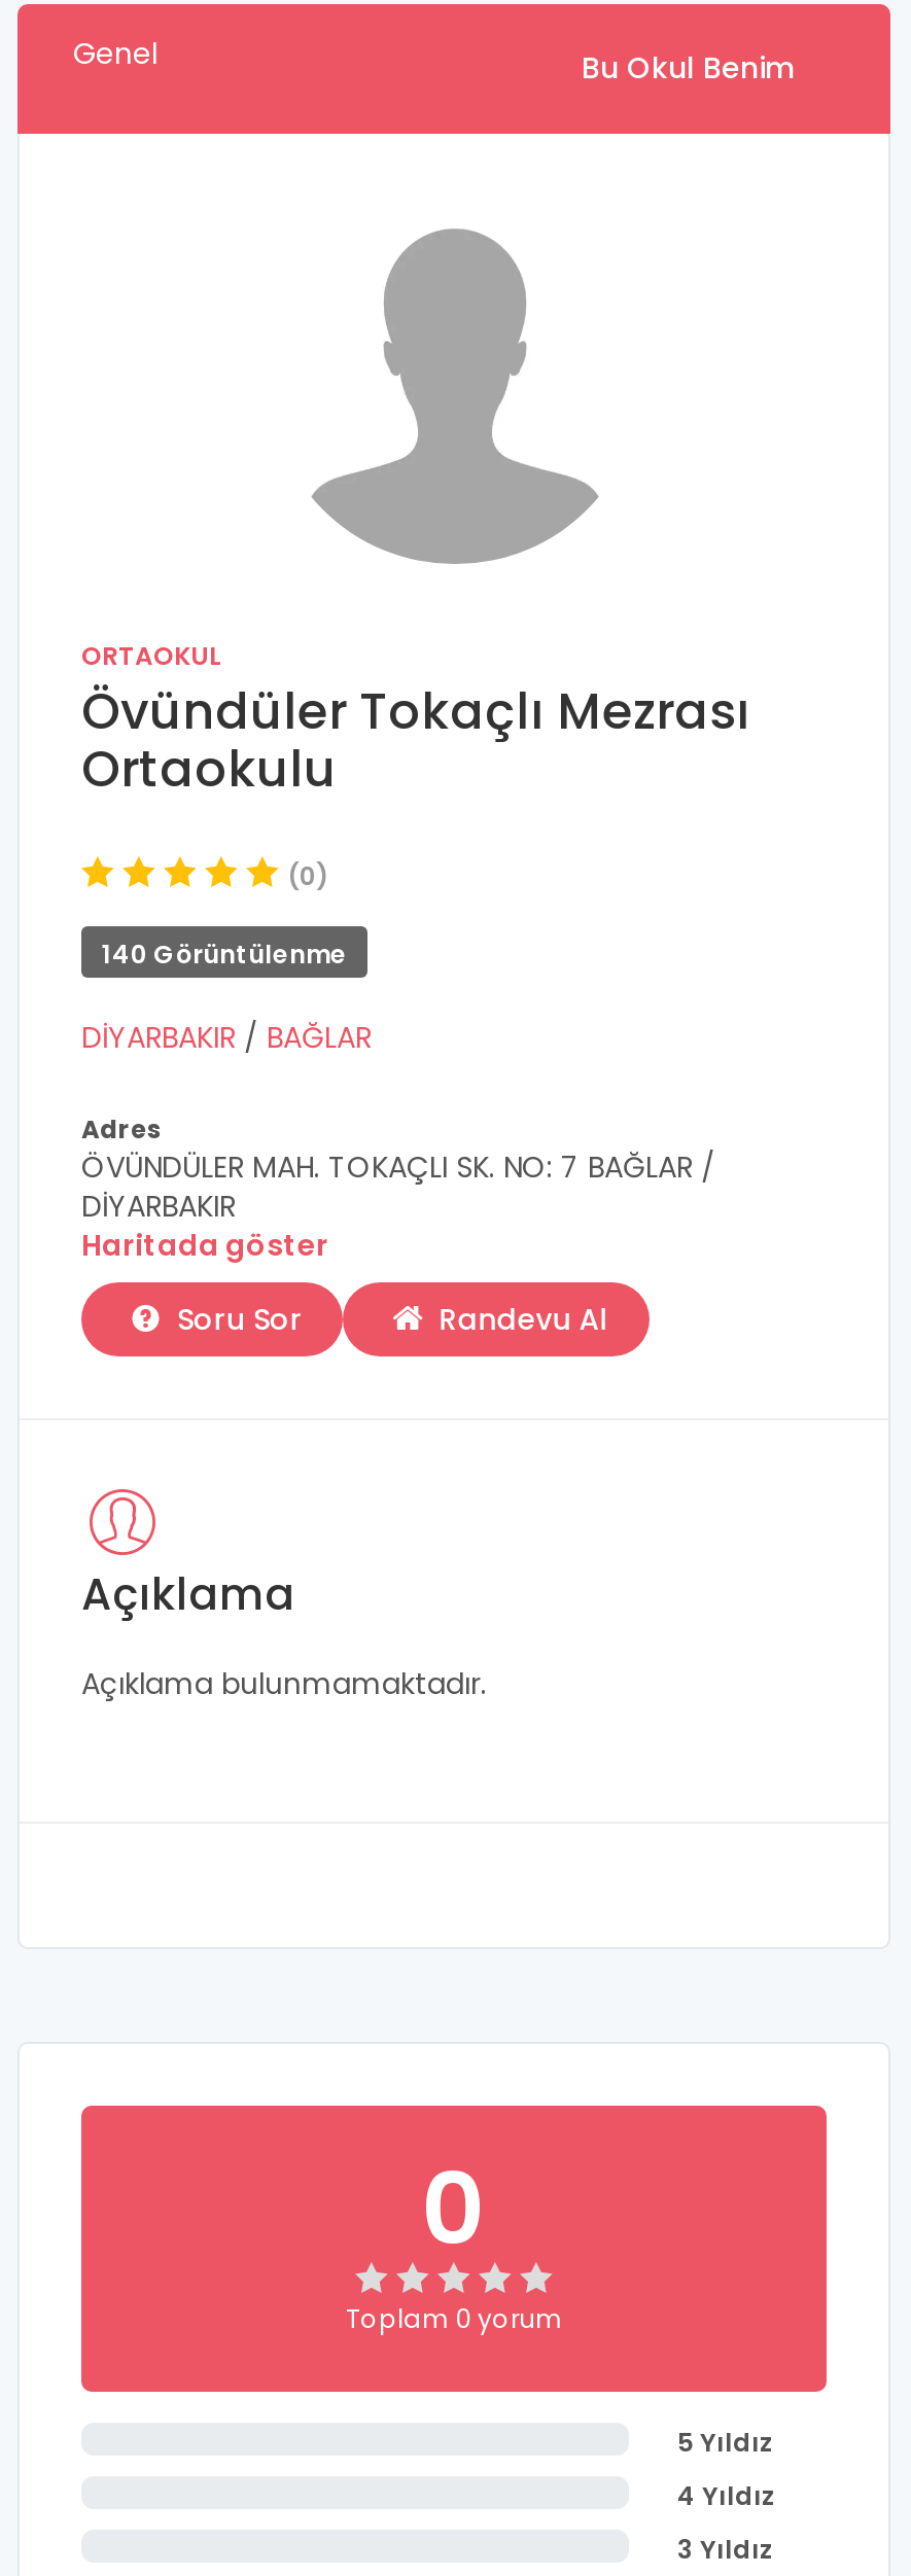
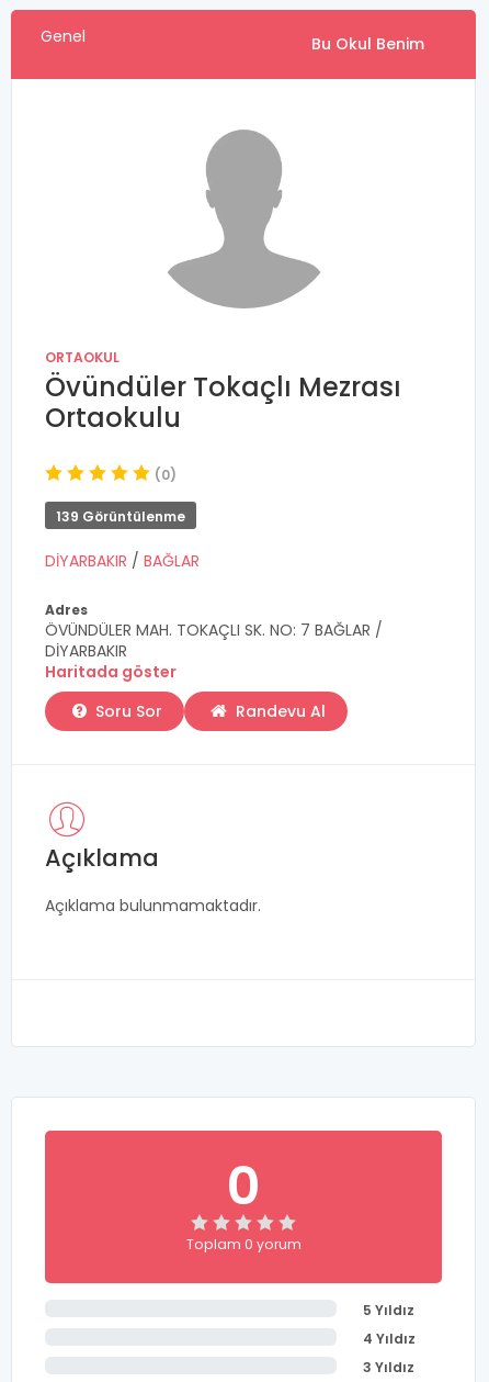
- 140 Görüntülenme
+ 139 Görüntülenme
